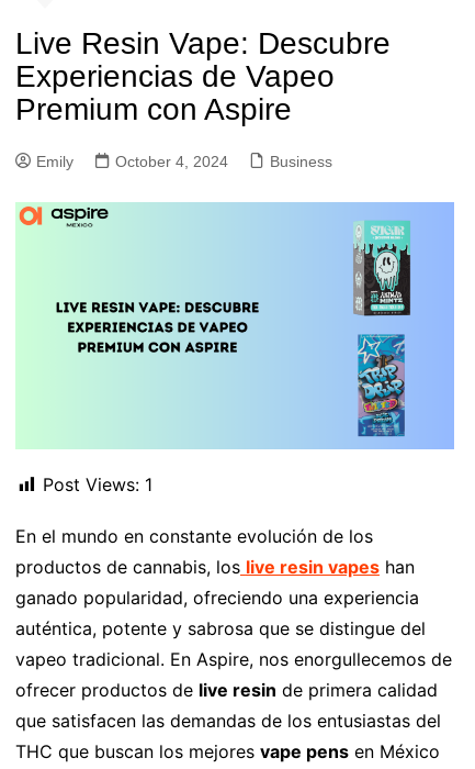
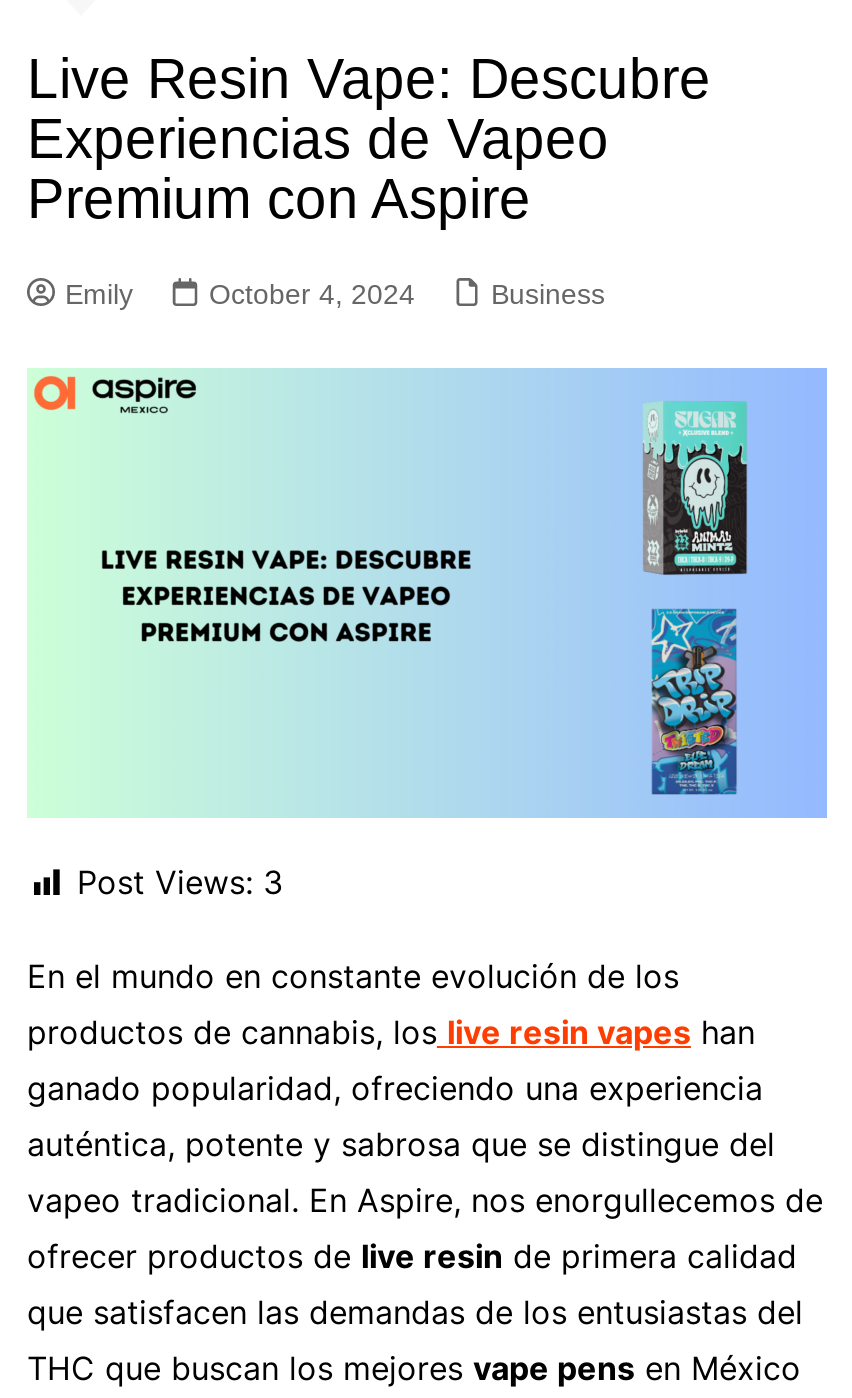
- Post Views: 1
+ Post Views: 3
